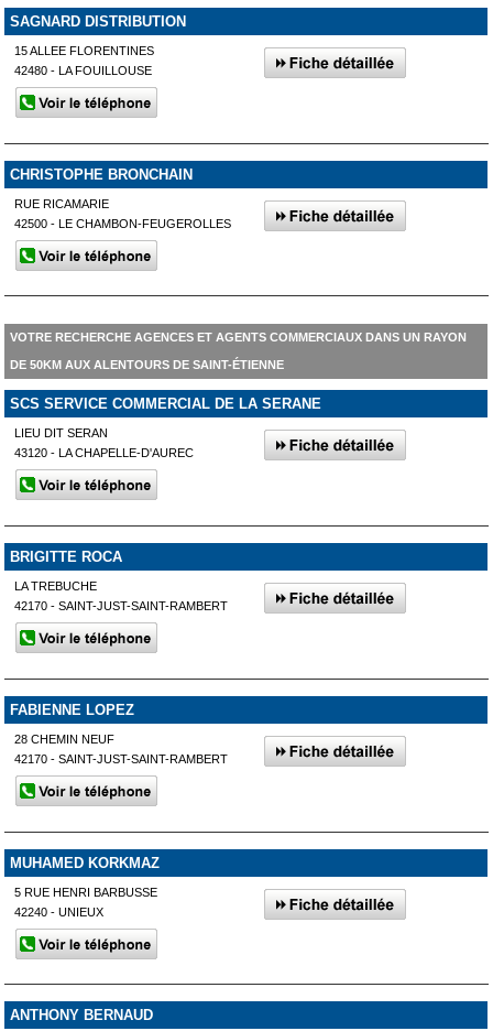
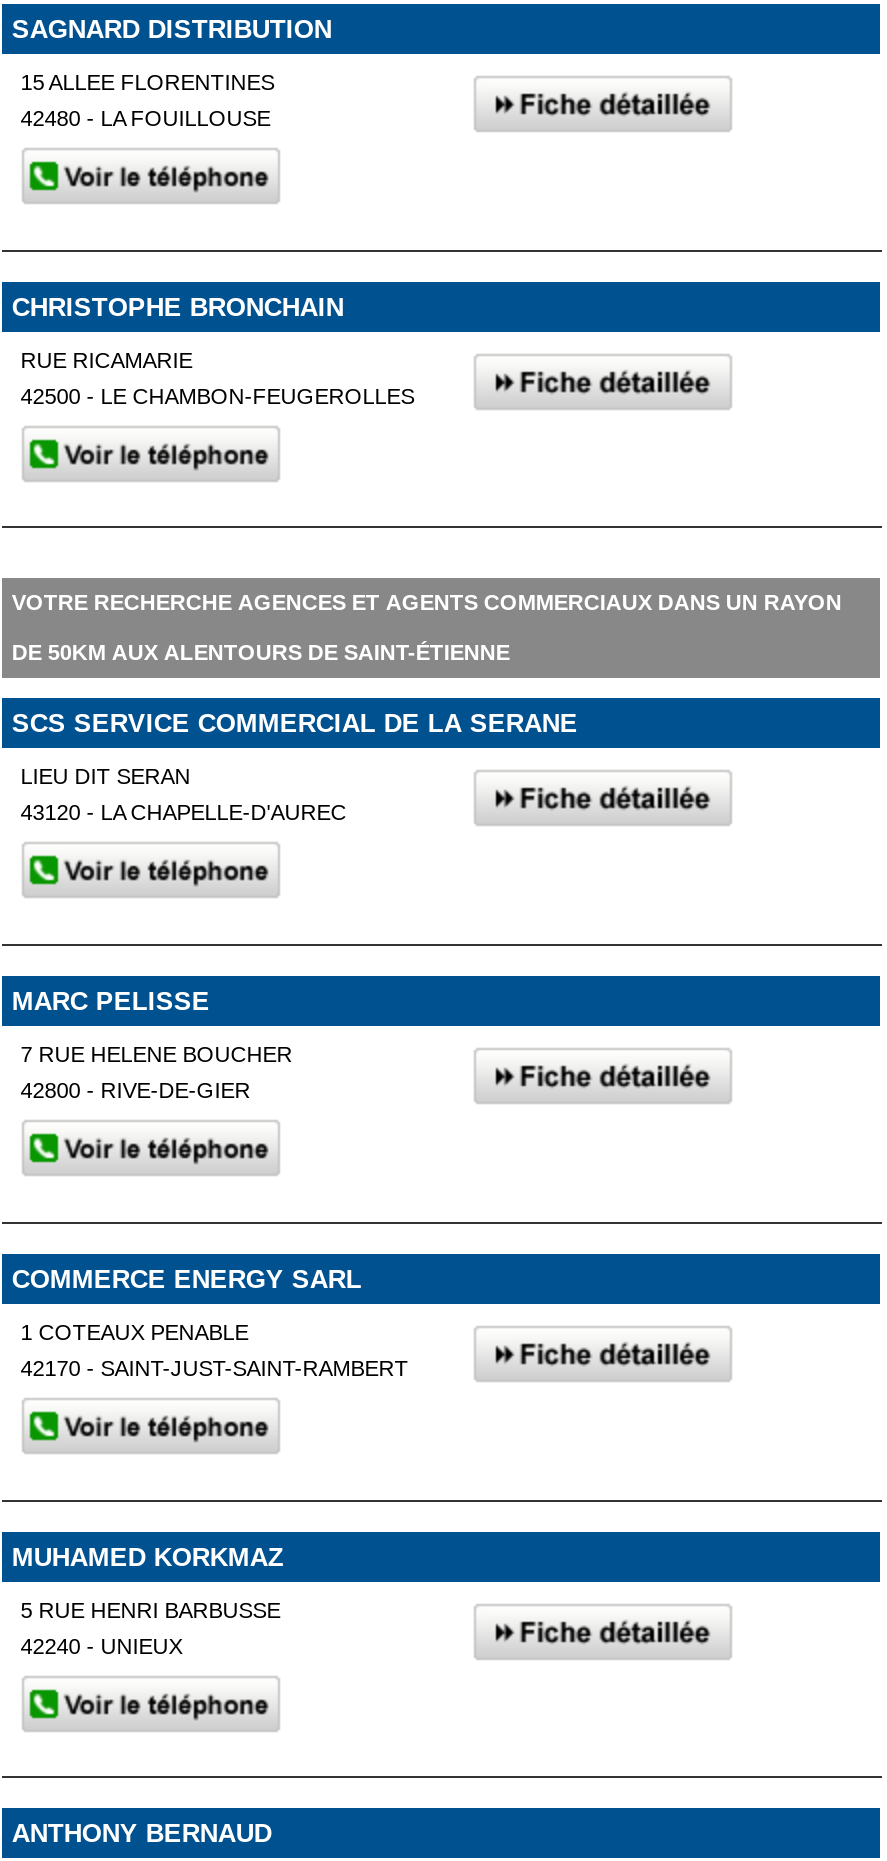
- BRIGITTE ROCA
+ MARC PELISSE

- LA TREBUCHE
+ 7 RUE HELENE BOUCHER

- 42170 - SAINT-JUST-SAINT-RAMBERT
+ 42800 - RIVE-DE-GIER

- FABIENNE LOPEZ
+ COMMERCE ENERGY SARL

- 28 CHEMIN NEUF
+ 1 COTEAUX PENABLE
